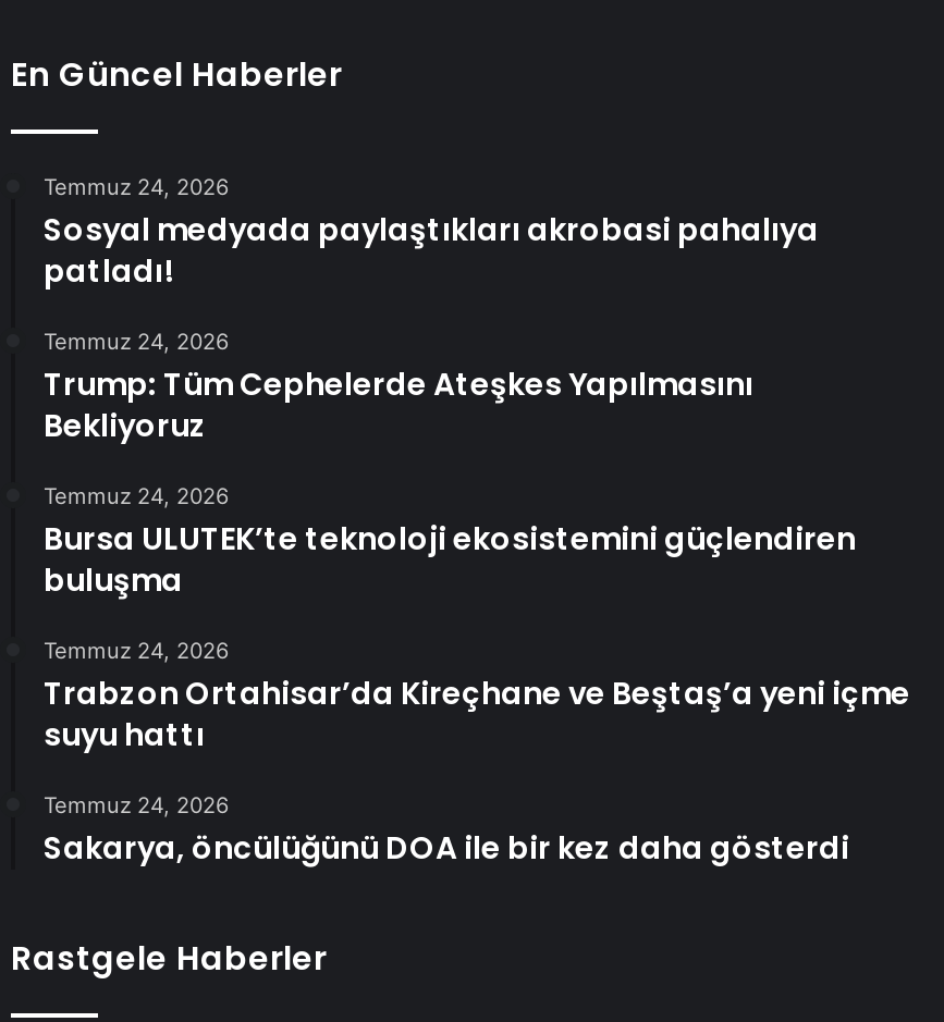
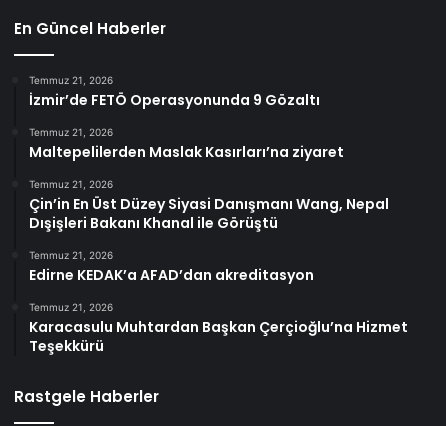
- Temmuz 24, 2026
- Sosyal medyada paylaştıkları akrobasi pahalıya
- patladı!
+ Temmuz 21, 2026
+ İzmir’de FETÖ Operasyonunda 9 Gözaltı

- Temmuz 24, 2026
- Trump: Tüm Cephelerde Ateşkes Yapılmasını
- Bekliyoruz
+ Temmuz 21, 2026
+ Maltepelilerden Maslak Kasırları’na ziyaret

- Temmuz 24, 2026
- Bursa ULUTEK’te teknoloji ekosistemini güçlendiren
- buluşma
+ Temmuz 21, 2026
+ Çin’in En Üst Düzey Siyasi Danışmanı Wang, Nepal
+ Dışişleri Bakanı Khanal ile Görüştü

- Temmuz 24, 2026
- Trabzon Ortahisar’da Kireçhane ve Beştaş’a yeni içme
- suyu hattı
+ Temmuz 21, 2026
+ Edirne KEDAK’a AFAD’dan akreditasyon

- Temmuz 24, 2026
- Sakarya, öncülüğünü DOA ile bir kez daha gösterdi
+ Temmuz 21, 2026
+ Karacasulu Muhtardan Başkan Çerçioğlu’na Hizmet
+ Teşekkürü
